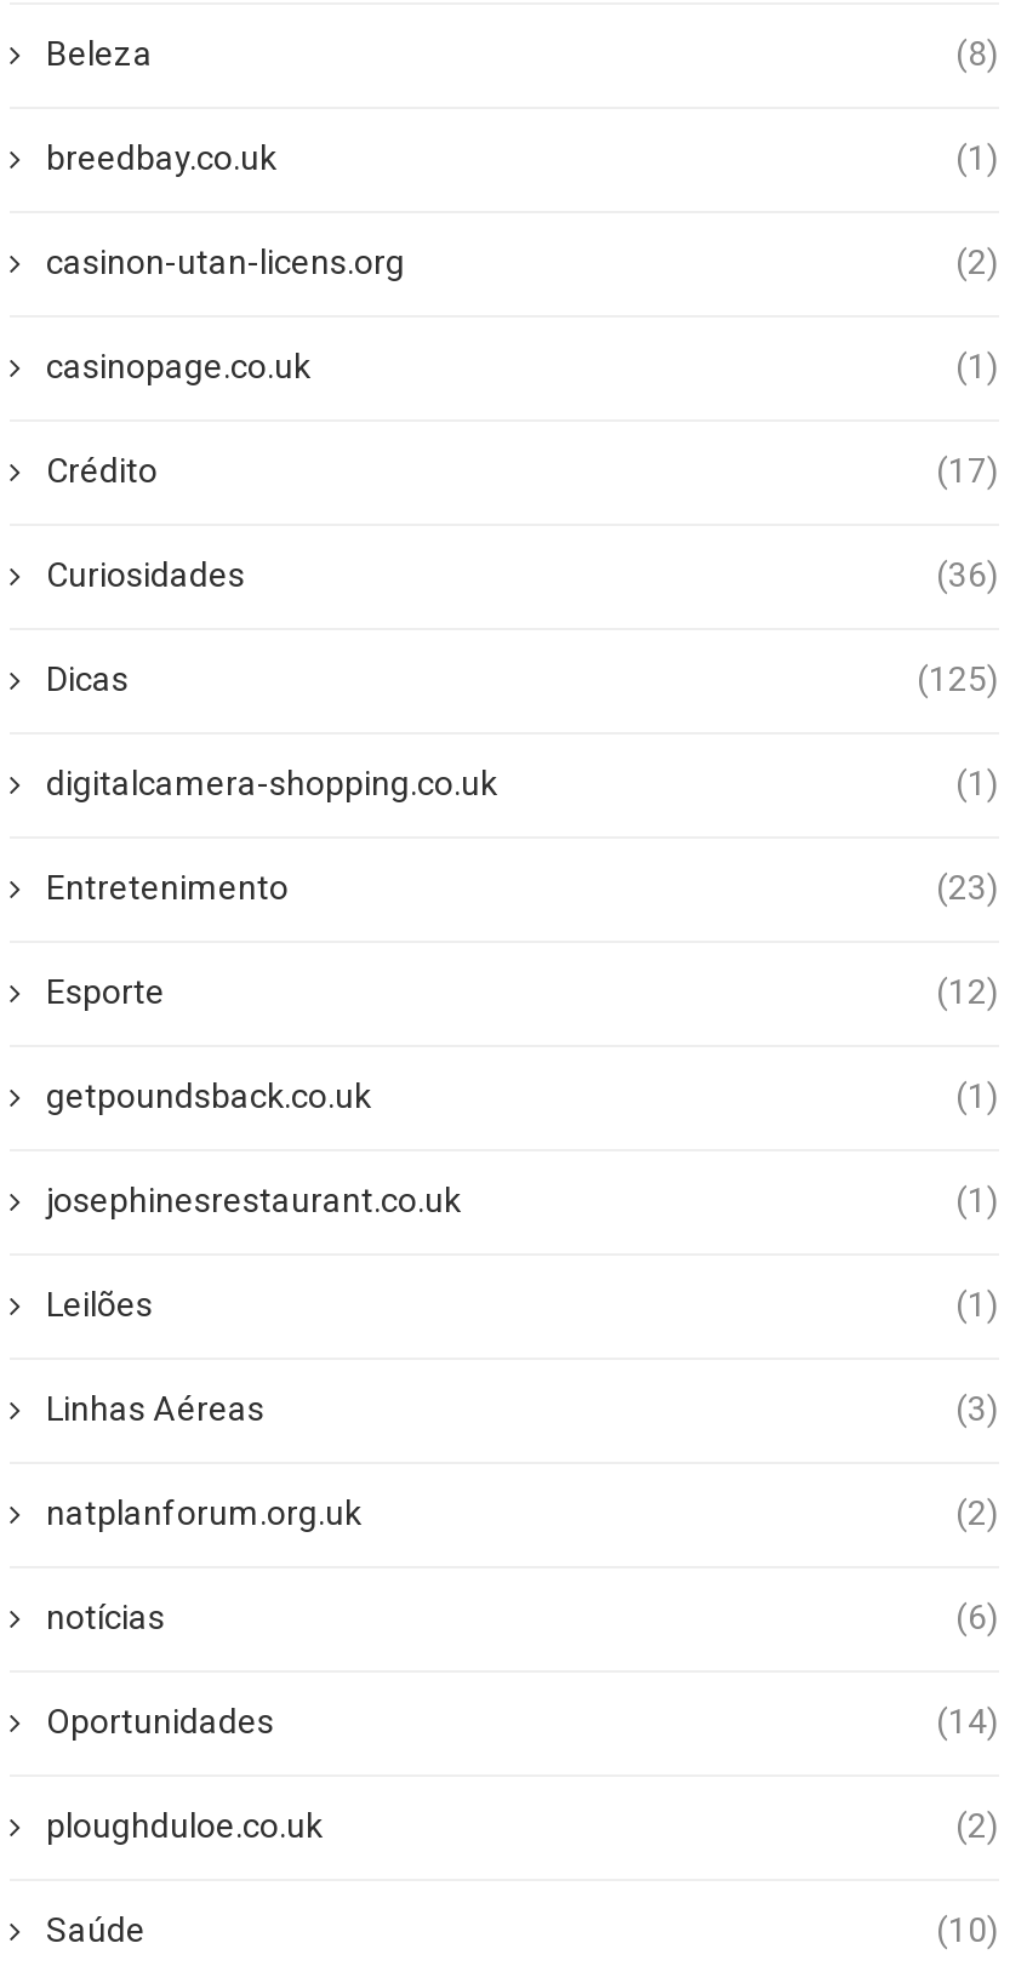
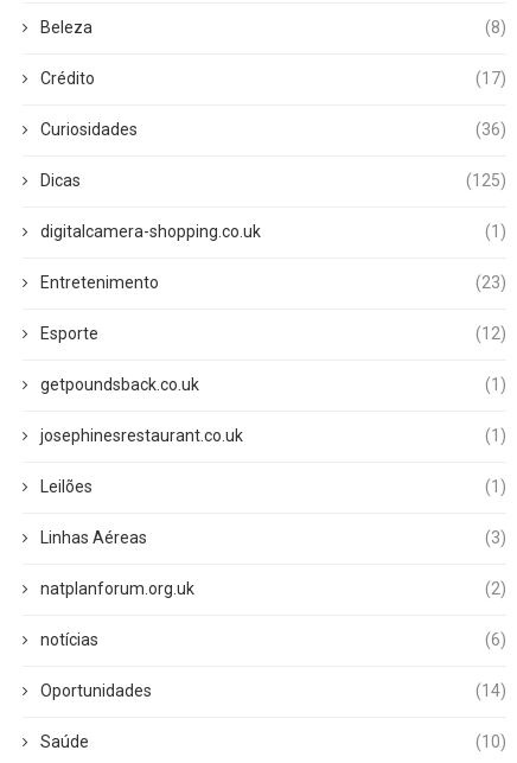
- breedbay.co.uk
- (1)
- casinon-utan-licens.org
- (2)
- casinopage.co.uk
- (1)

- ploughduloe.co.uk
- (2)
